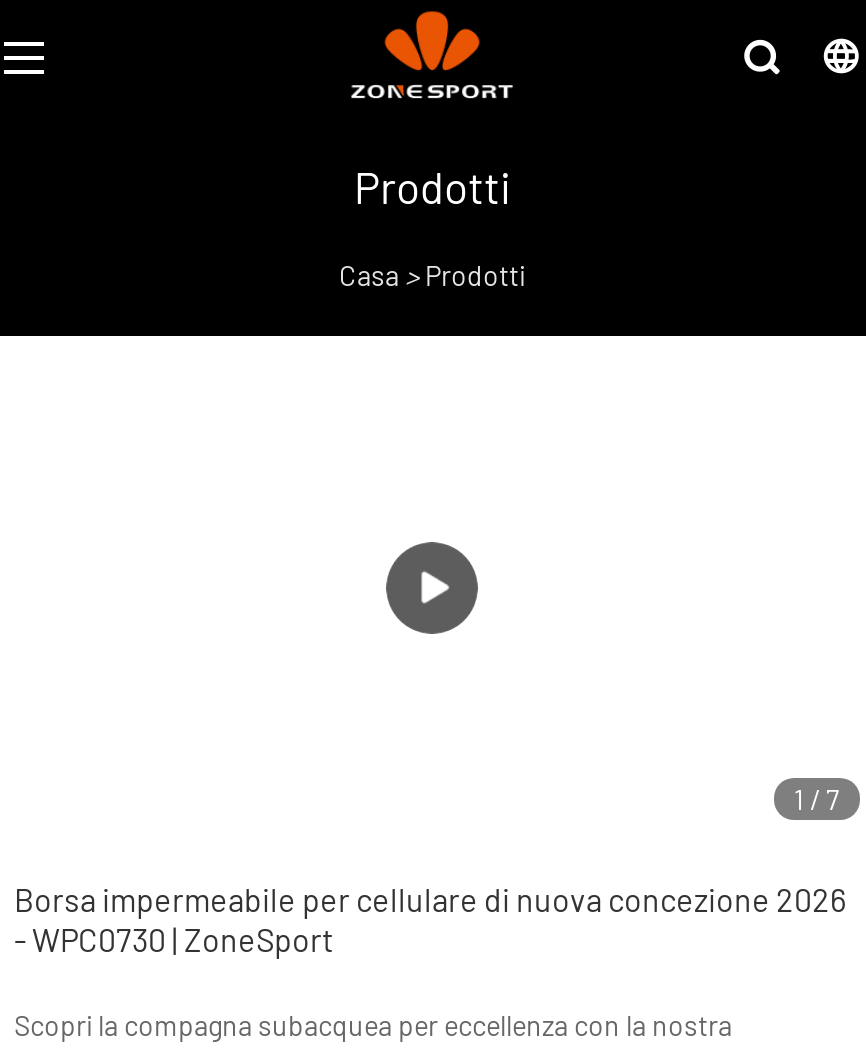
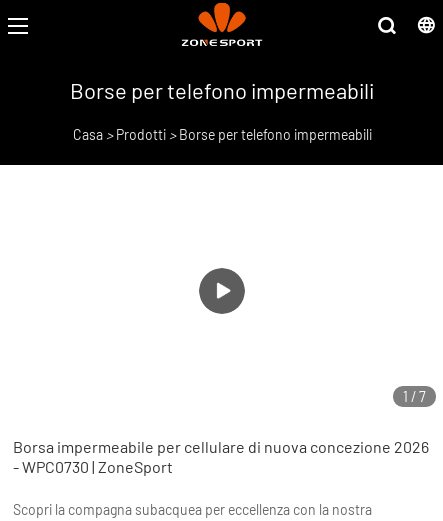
- Prodotti
+ Borse per telefono impermeabili

- Casa > Prodotti
+ Casa > Prodotti > Borse per telefono impermeabili
